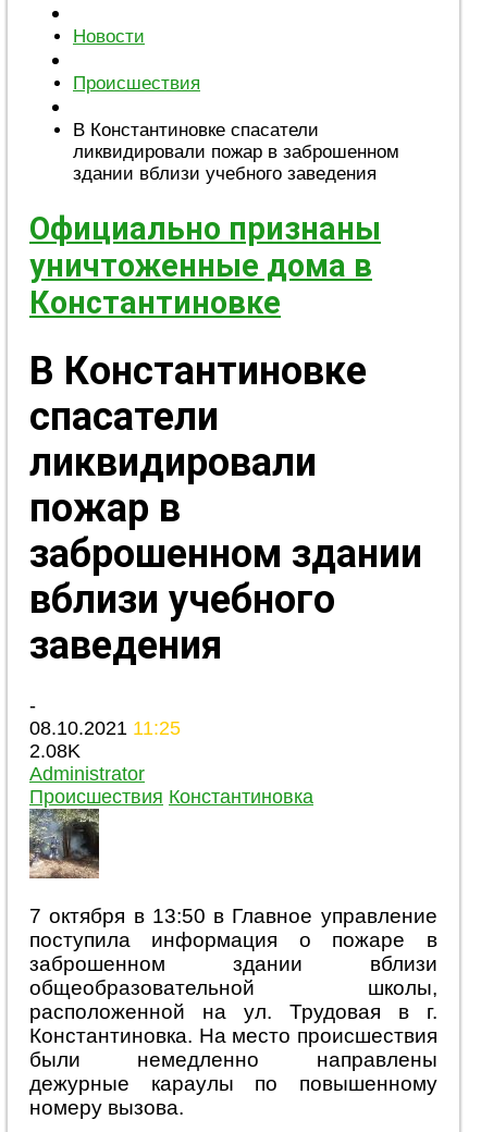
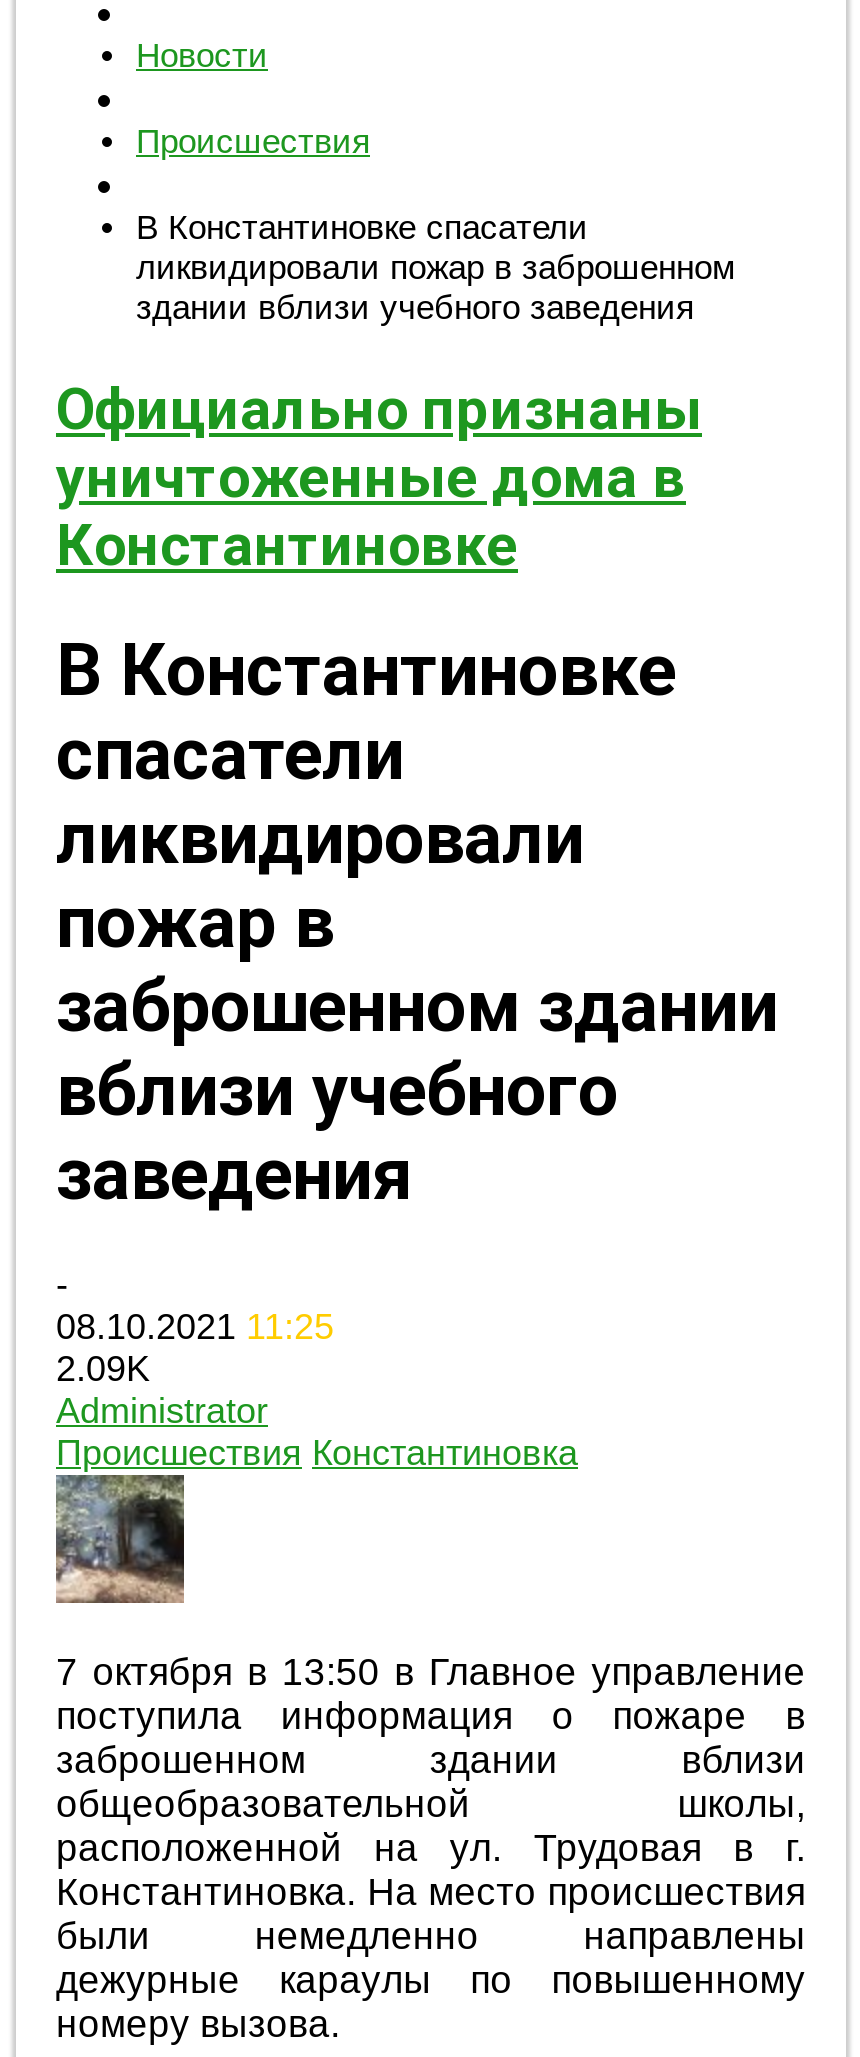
- 2.08K
+ 2.09K
